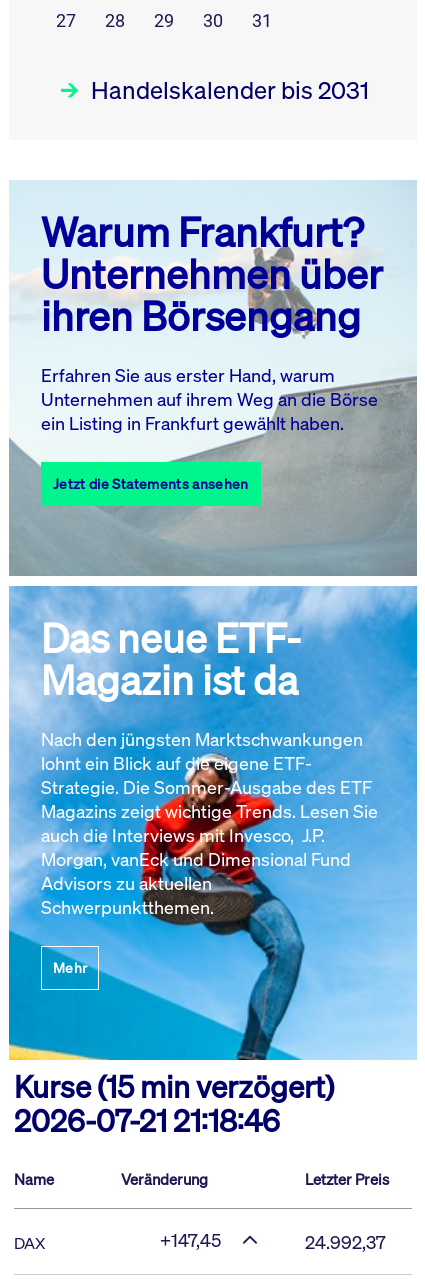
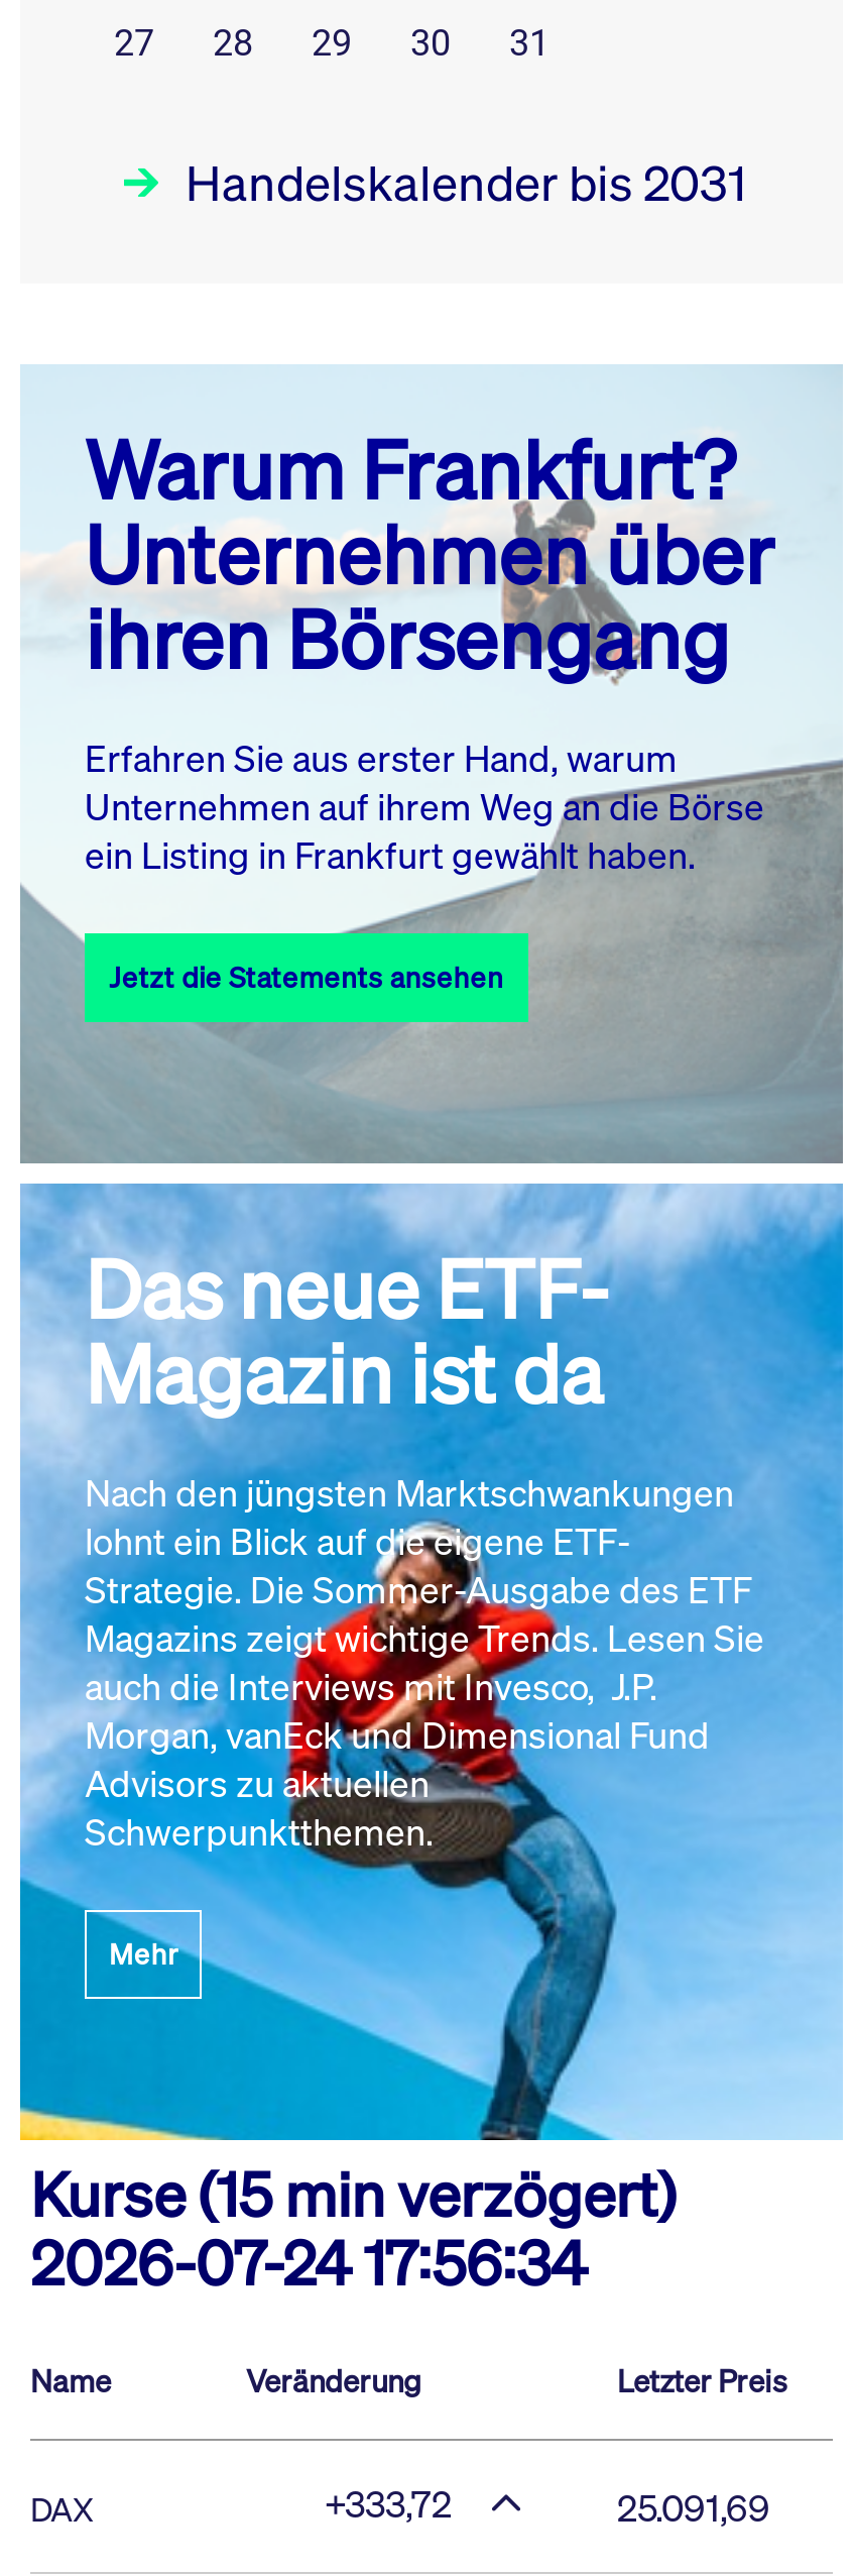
- 2026-07-21 21:18:46
+ 2026-07-24 17:56:34

- +147,45
+ +333,72

- 24.992,37
+ 25.091,69
